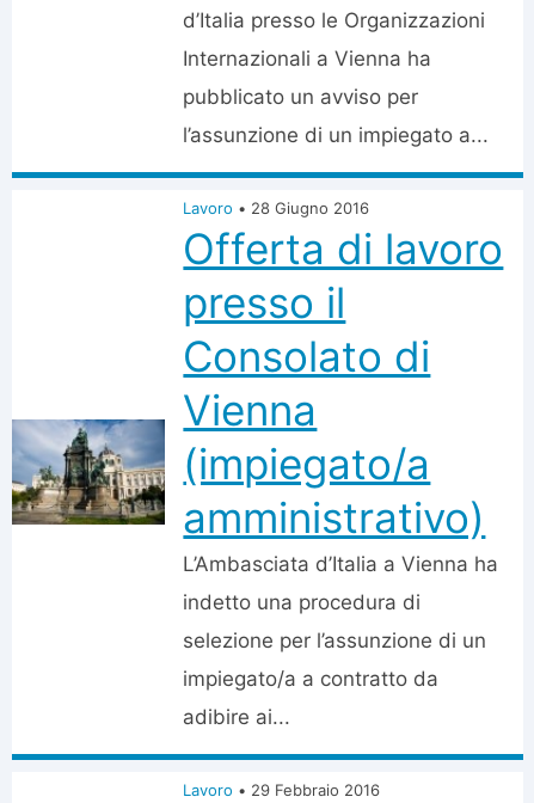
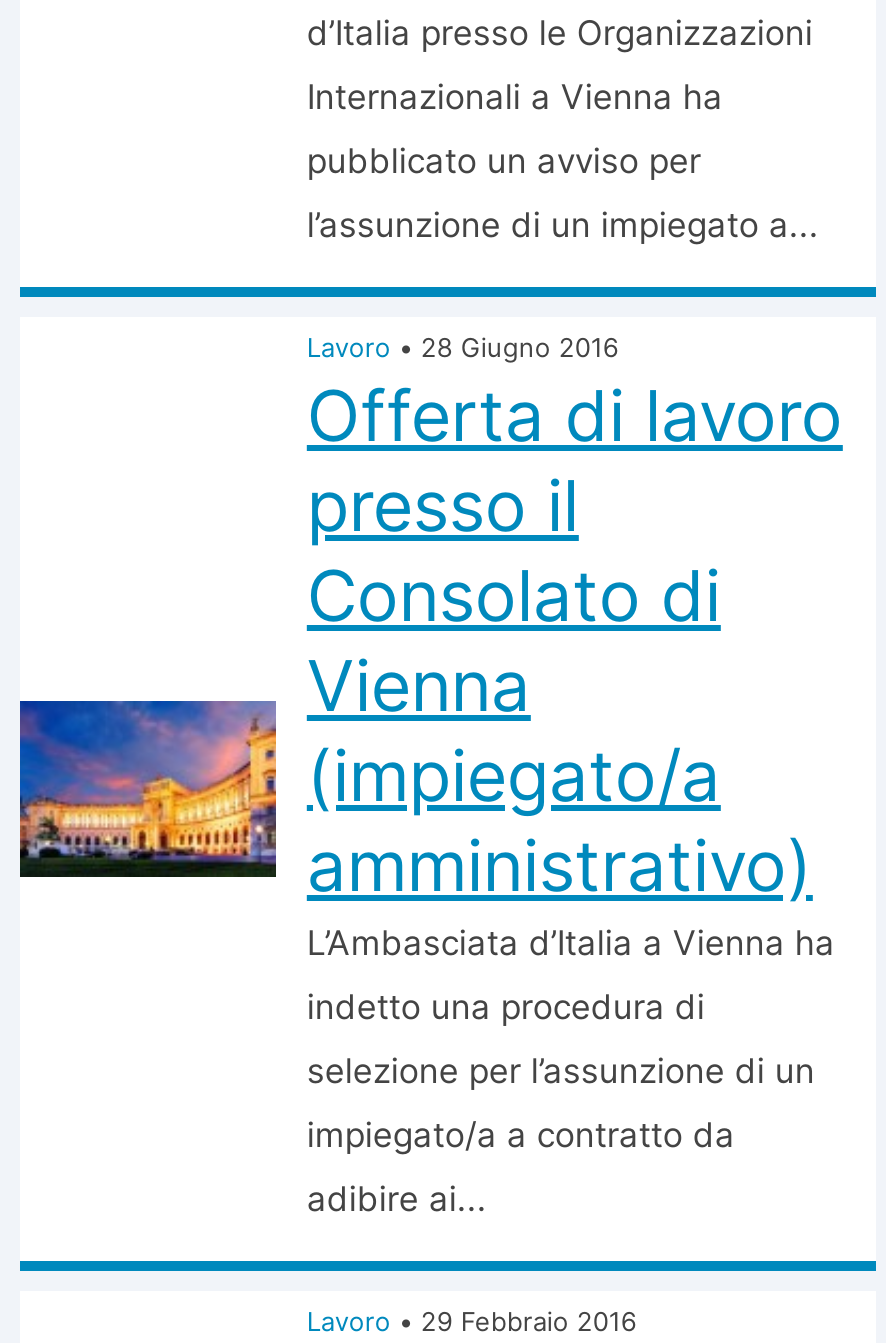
- [image]
+ [image]
